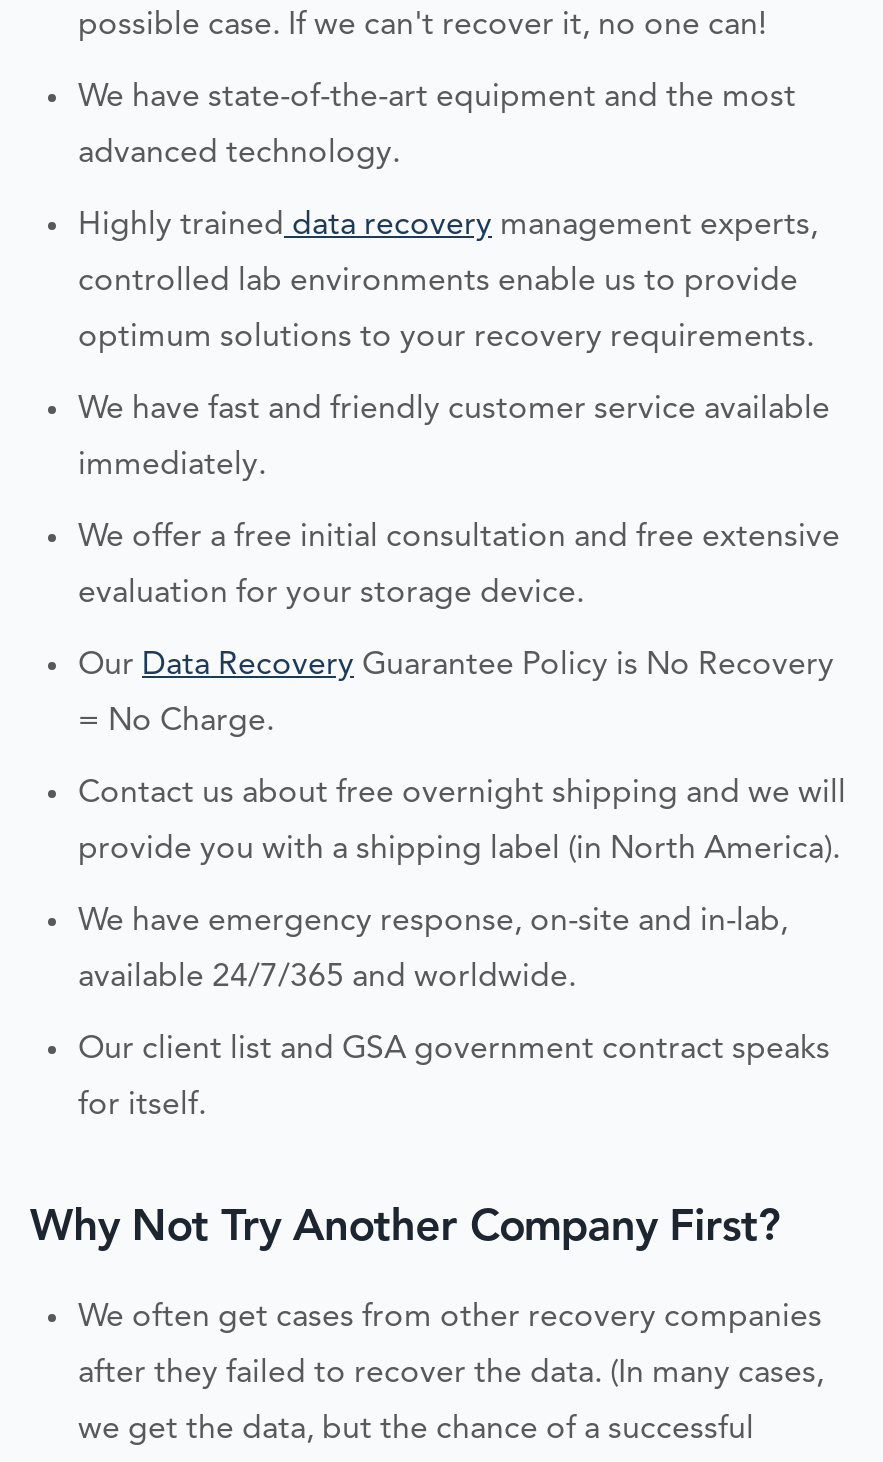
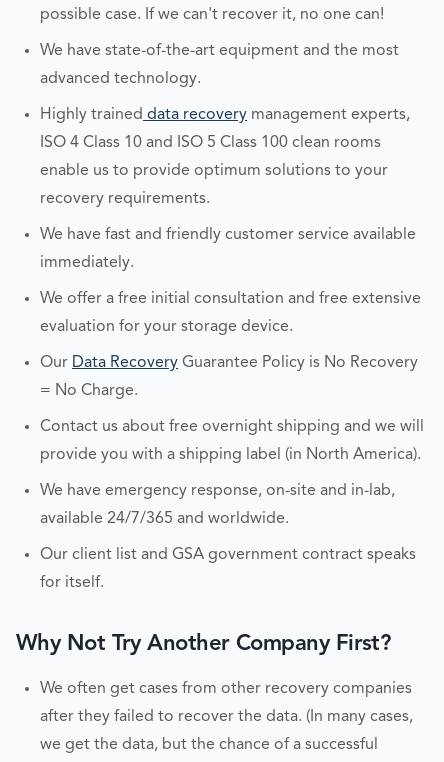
- controlled lab environments enable us to provide
- optimum solutions to your recovery requirements.
+ ISO 4 Class 10 and ISO 5 Class 100 clean rooms
+ enable us to provide optimum solutions to your
+ recovery requirements.
